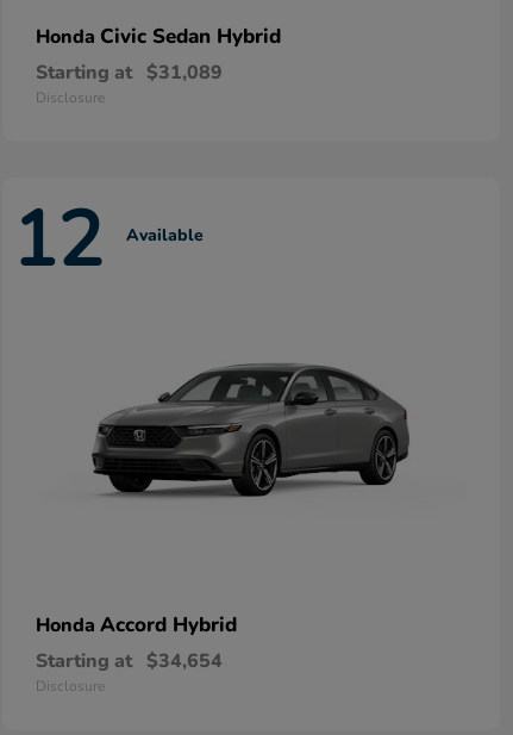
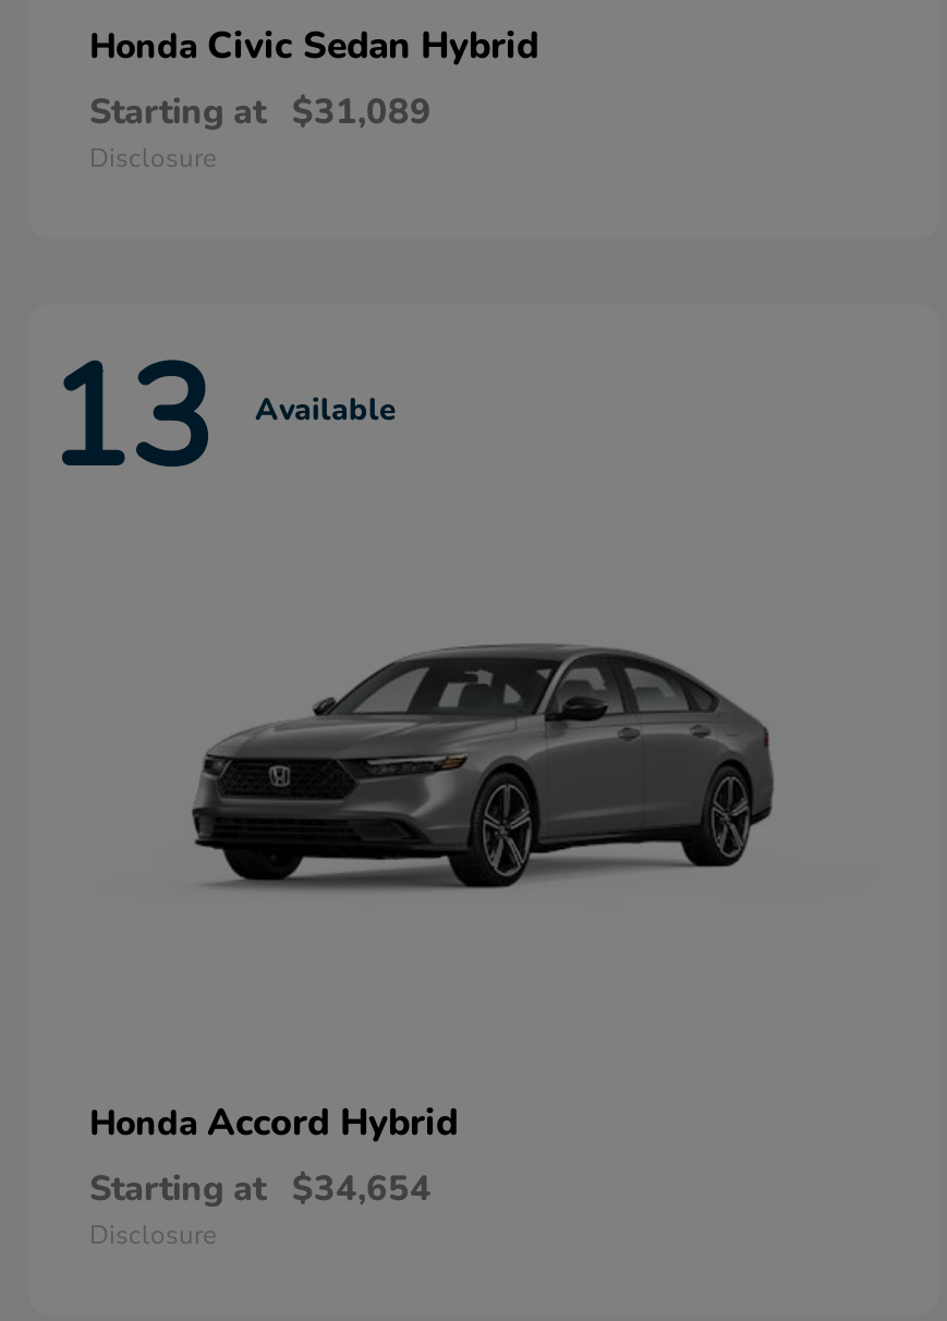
- 12 Available
+ 13 Available
